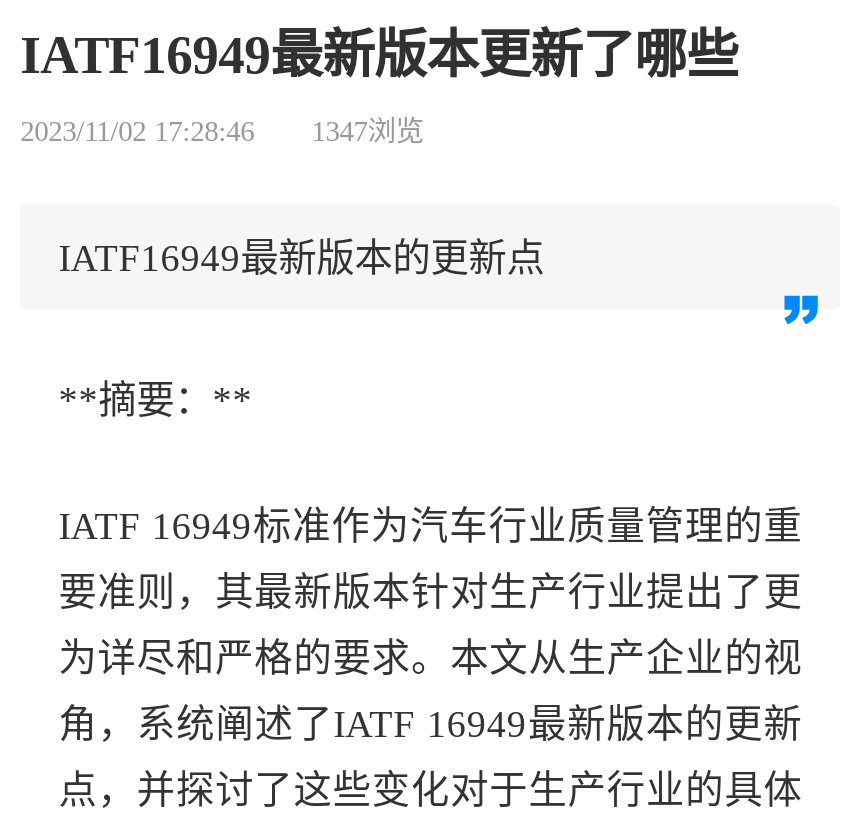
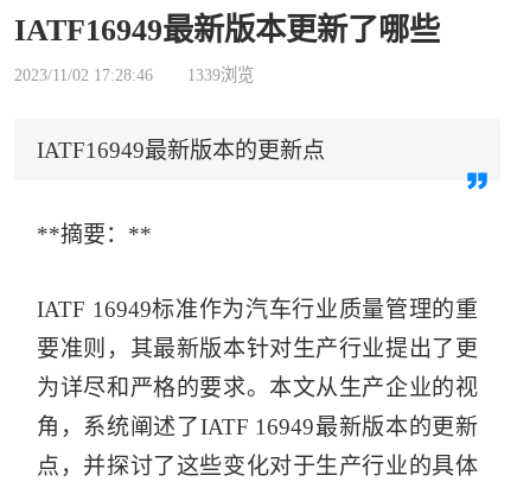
- 2023/11/02 17:28:46 1347浏览
+ 2023/11/02 17:28:46 1339浏览
